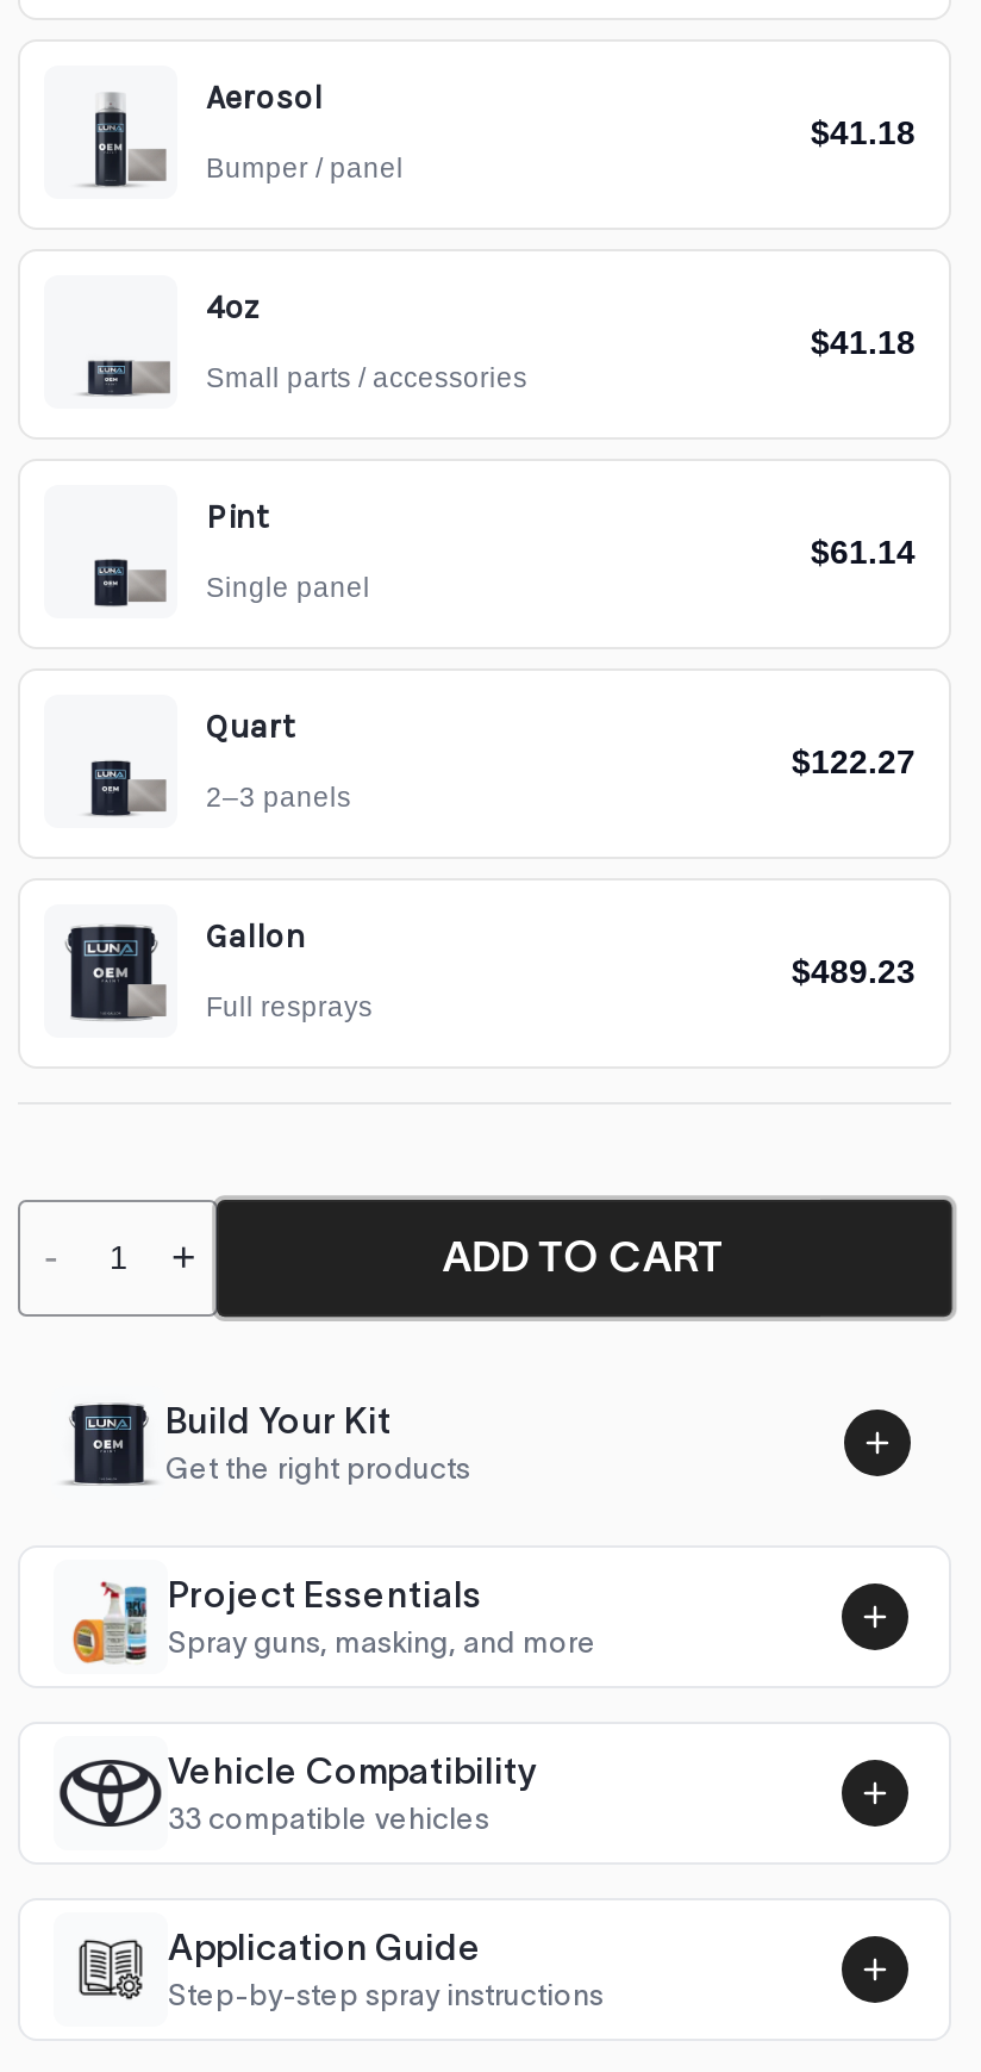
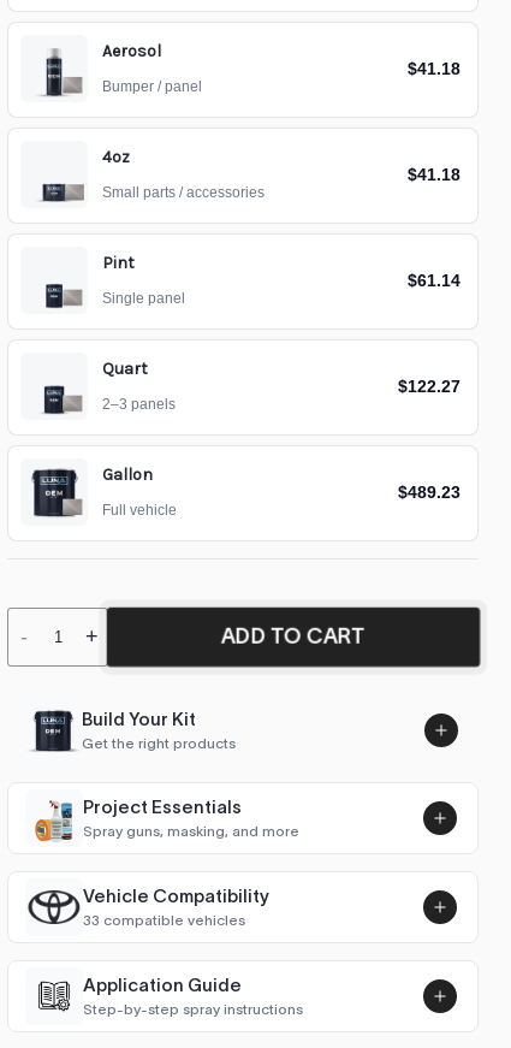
- Full resprays
+ Full vehicle
